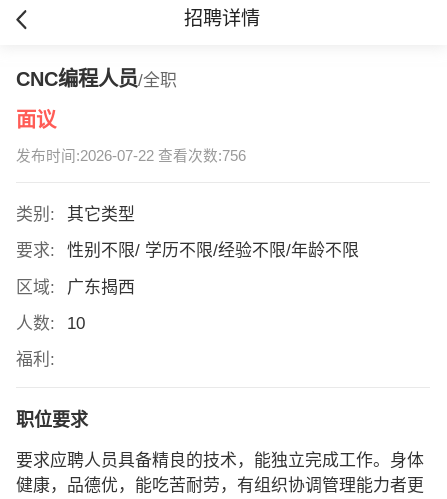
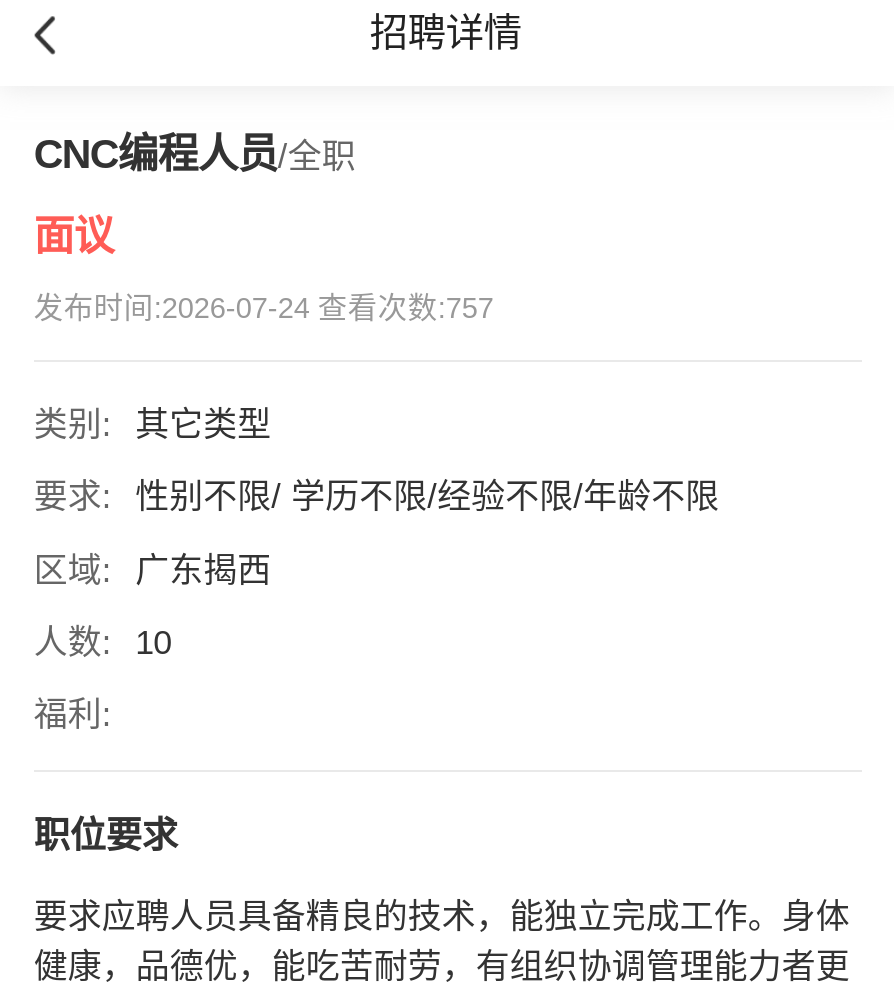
- 发布时间:2026-07-22 查看次数:756
+ 发布时间:2026-07-24 查看次数:757
